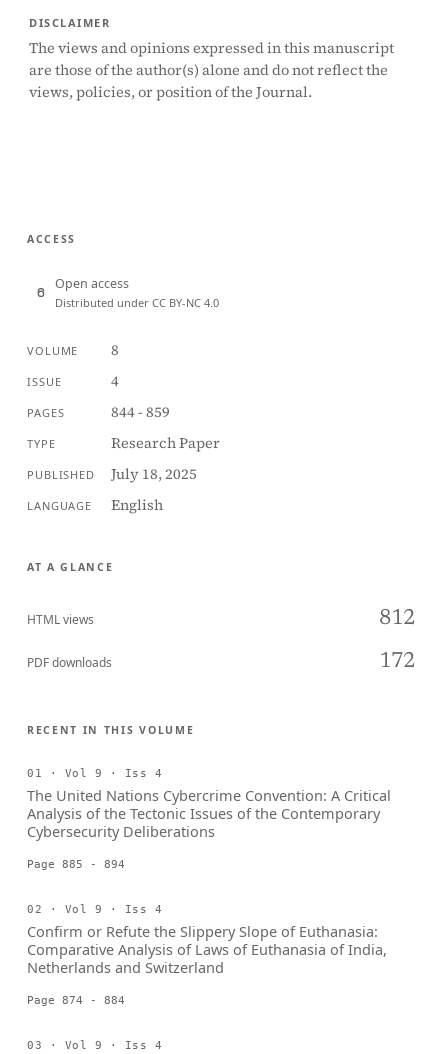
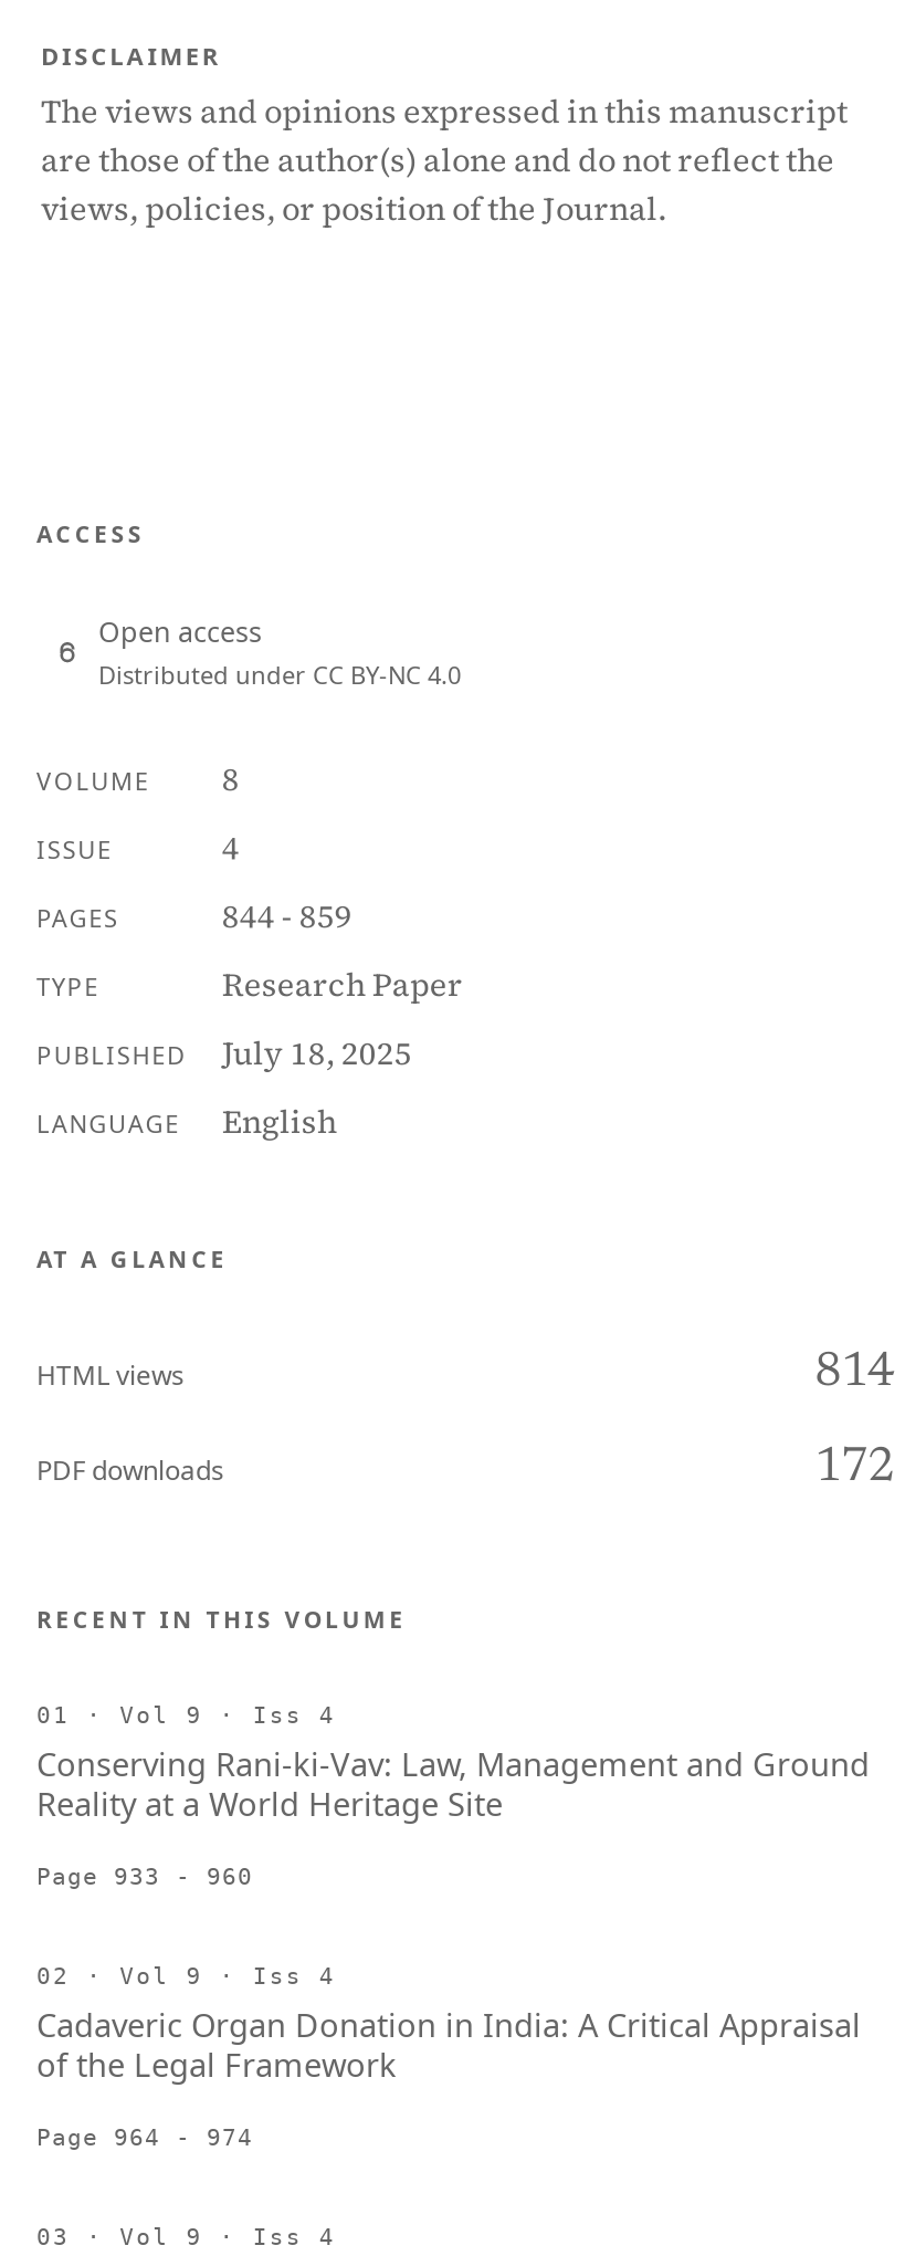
- 812
+ 814

- The United Nations Cybercrime Convention: A Critical
- Analysis of the Tectonic Issues of the Contemporary
- Cybersecurity Deliberations
+ Conserving Rani-ki-Vav: Law, Management and Ground
+ Reality at a World Heritage Site

- Page 885 - 894
+ Page 933 - 960

- Confirm or Refute the Slippery Slope of Euthanasia:
- Comparative Analysis of Laws of Euthanasia of India,
- Netherlands and Switzerland
+ Cadaveric Organ Donation in India: A Critical Appraisal
+ of the Legal Framework

- Page 874 - 884
+ Page 964 - 974
